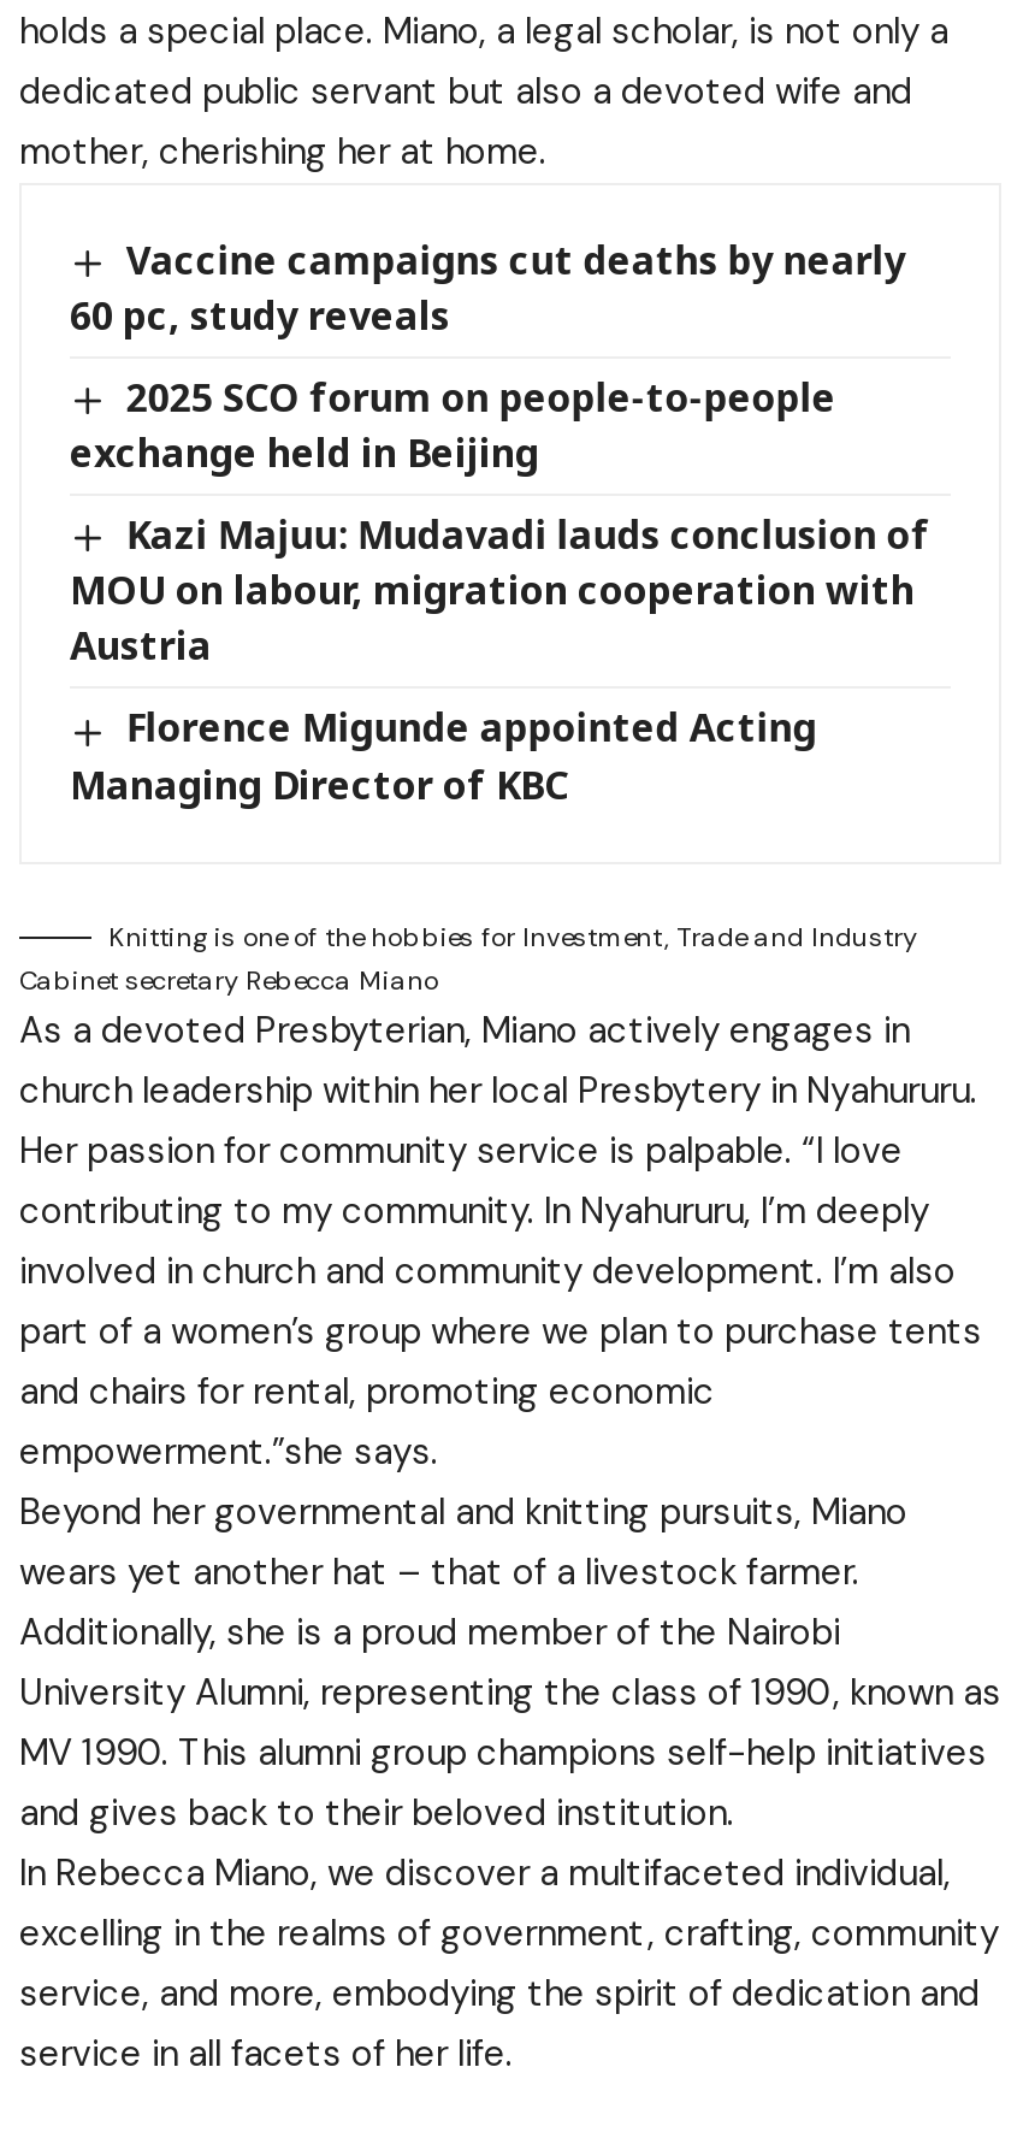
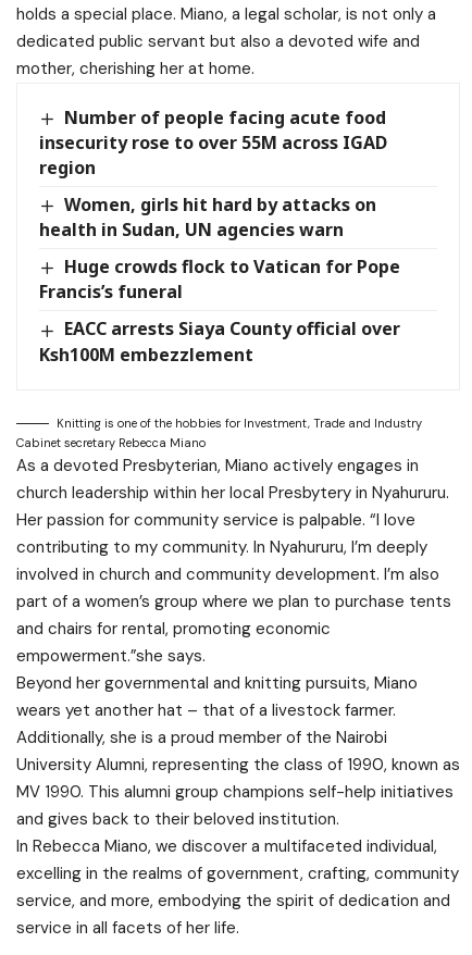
- Vaccine campaigns cut deaths by nearly
- 60 pc, study reveals
+ Number of people facing acute food
+ insecurity rose to over 55M across IGAD
+ region

- 2025 SCO forum on people-to-people
- exchange held in Beijing
+ Women, girls hit hard by attacks on
+ health in Sudan, UN agencies warn

- Kazi Majuu: Mudavadi lauds conclusion of
- MOU on labour, migration cooperation with
- Austria
+ Huge crowds flock to Vatican for Pope
+ Francis’s funeral

- Florence Migunde appointed Acting
- Managing Director of KBC
+ EACC arrests Siaya County official over
+ Ksh100M embezzlement
